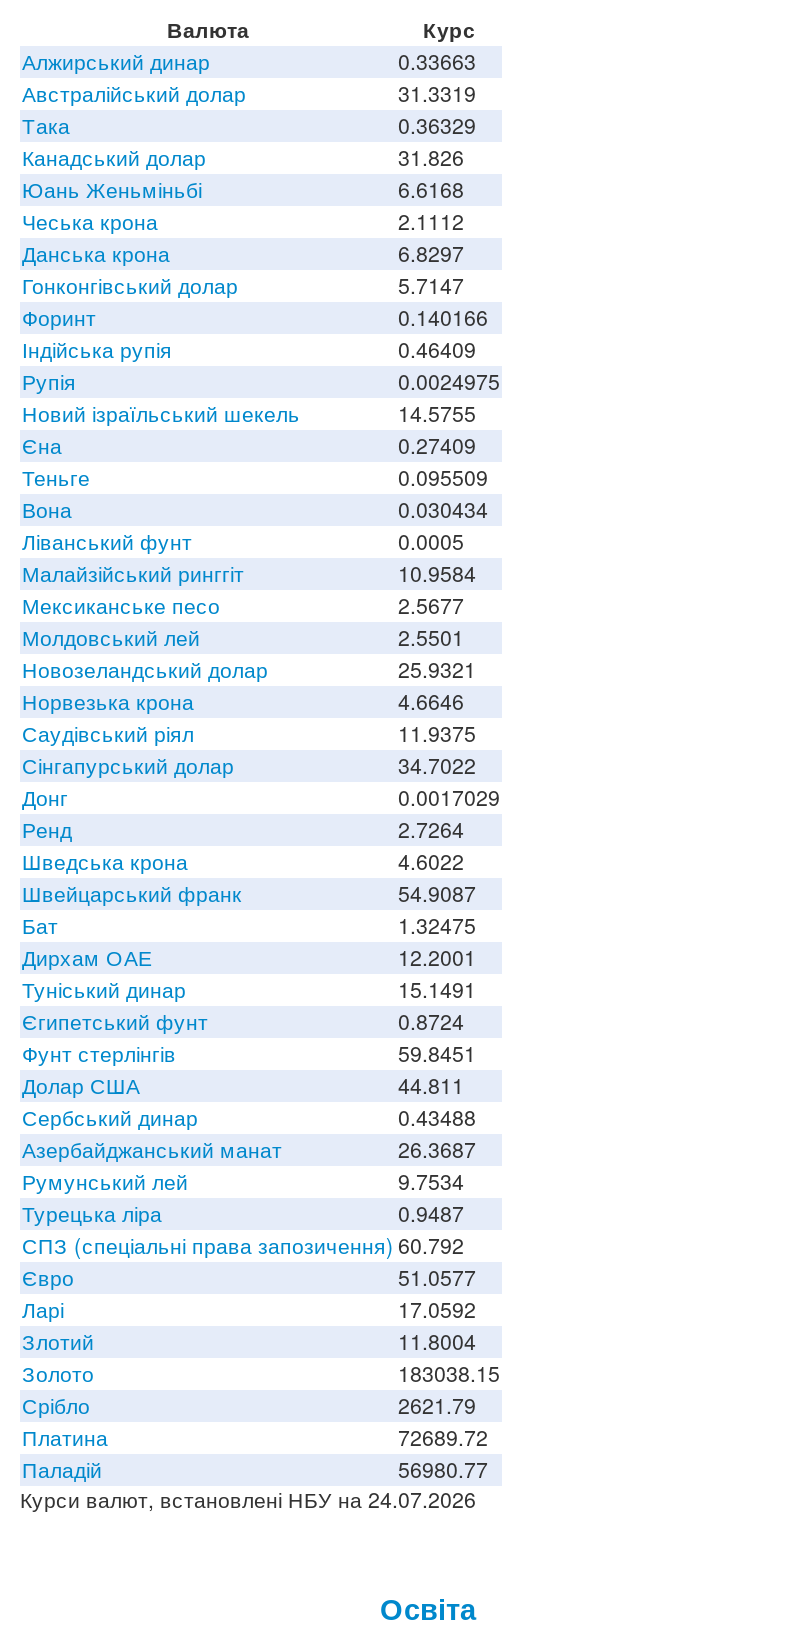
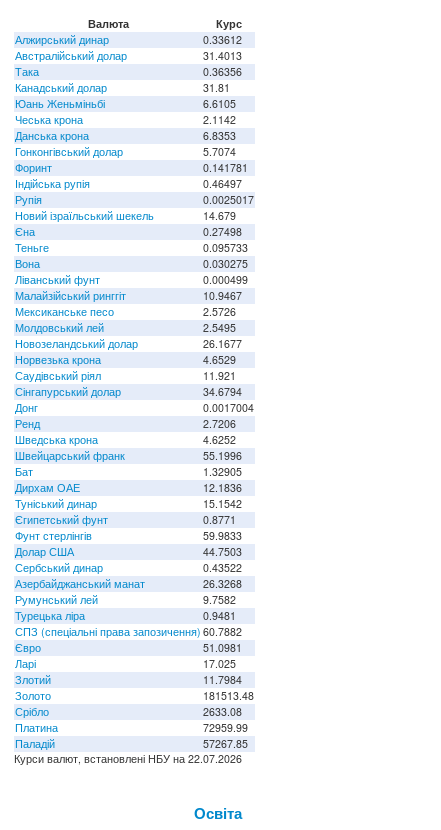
- 0.33663
+ 0.33612

- 31.3319
+ 31.4013

- 0.36329
+ 0.36356

- 31.826
+ 31.81

- 6.6168
+ 6.6105

- 2.1112
+ 2.1142

- 6.8297
+ 6.8353

- 5.7147
+ 5.7074

- 0.140166
+ 0.141781

- 0.46409
+ 0.46497

- 0.0024975
+ 0.0025017

- 14.5755
+ 14.679

- 0.27409
+ 0.27498

- 0.095509
+ 0.095733

- 0.030434
+ 0.030275

- 0.0005
+ 0.000499

- 10.9584
+ 10.9467

- 2.5677
+ 2.5726

- 2.5501
+ 2.5495

- 25.9321
+ 26.1677

- 4.6646
+ 4.6529

- 11.9375
+ 11.921

- 34.7022
+ 34.6794

- 0.0017029
+ 0.0017004

- 2.7264
+ 2.7206

- 4.6022
+ 4.6252

- 54.9087
+ 55.1996

- 1.32475
+ 1.32905

- 12.2001
+ 12.1836

- 15.1491
+ 15.1542

- 0.8724
+ 0.8771

- 59.8451
+ 59.9833

- 44.811
+ 44.7503

- 0.43488
+ 0.43522

- 26.3687
+ 26.3268

- 9.7534
+ 9.7582

- 0.9487
+ 0.9481

- СПЗ (спеціальні права запозичення) 60.792
+ СПЗ (спеціальні права запозичення) 60.7882

- 51.0577
+ 51.0981

- 17.0592
+ 17.025

- 11.8004
+ 11.7984

- 183038.15
+ 181513.48

- 2621.79
+ 2633.08

- 72689.72
+ 72959.99

- 56980.77
+ 57267.85

- Курси валют, встановлені НБУ на 24.07.2026
+ Курси валют, встановлені НБУ на 22.07.2026
